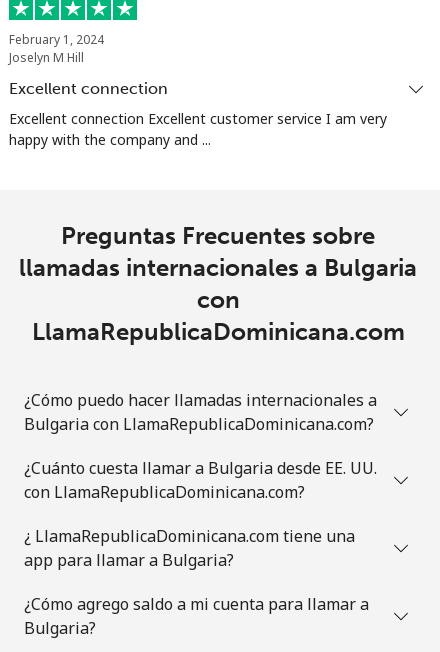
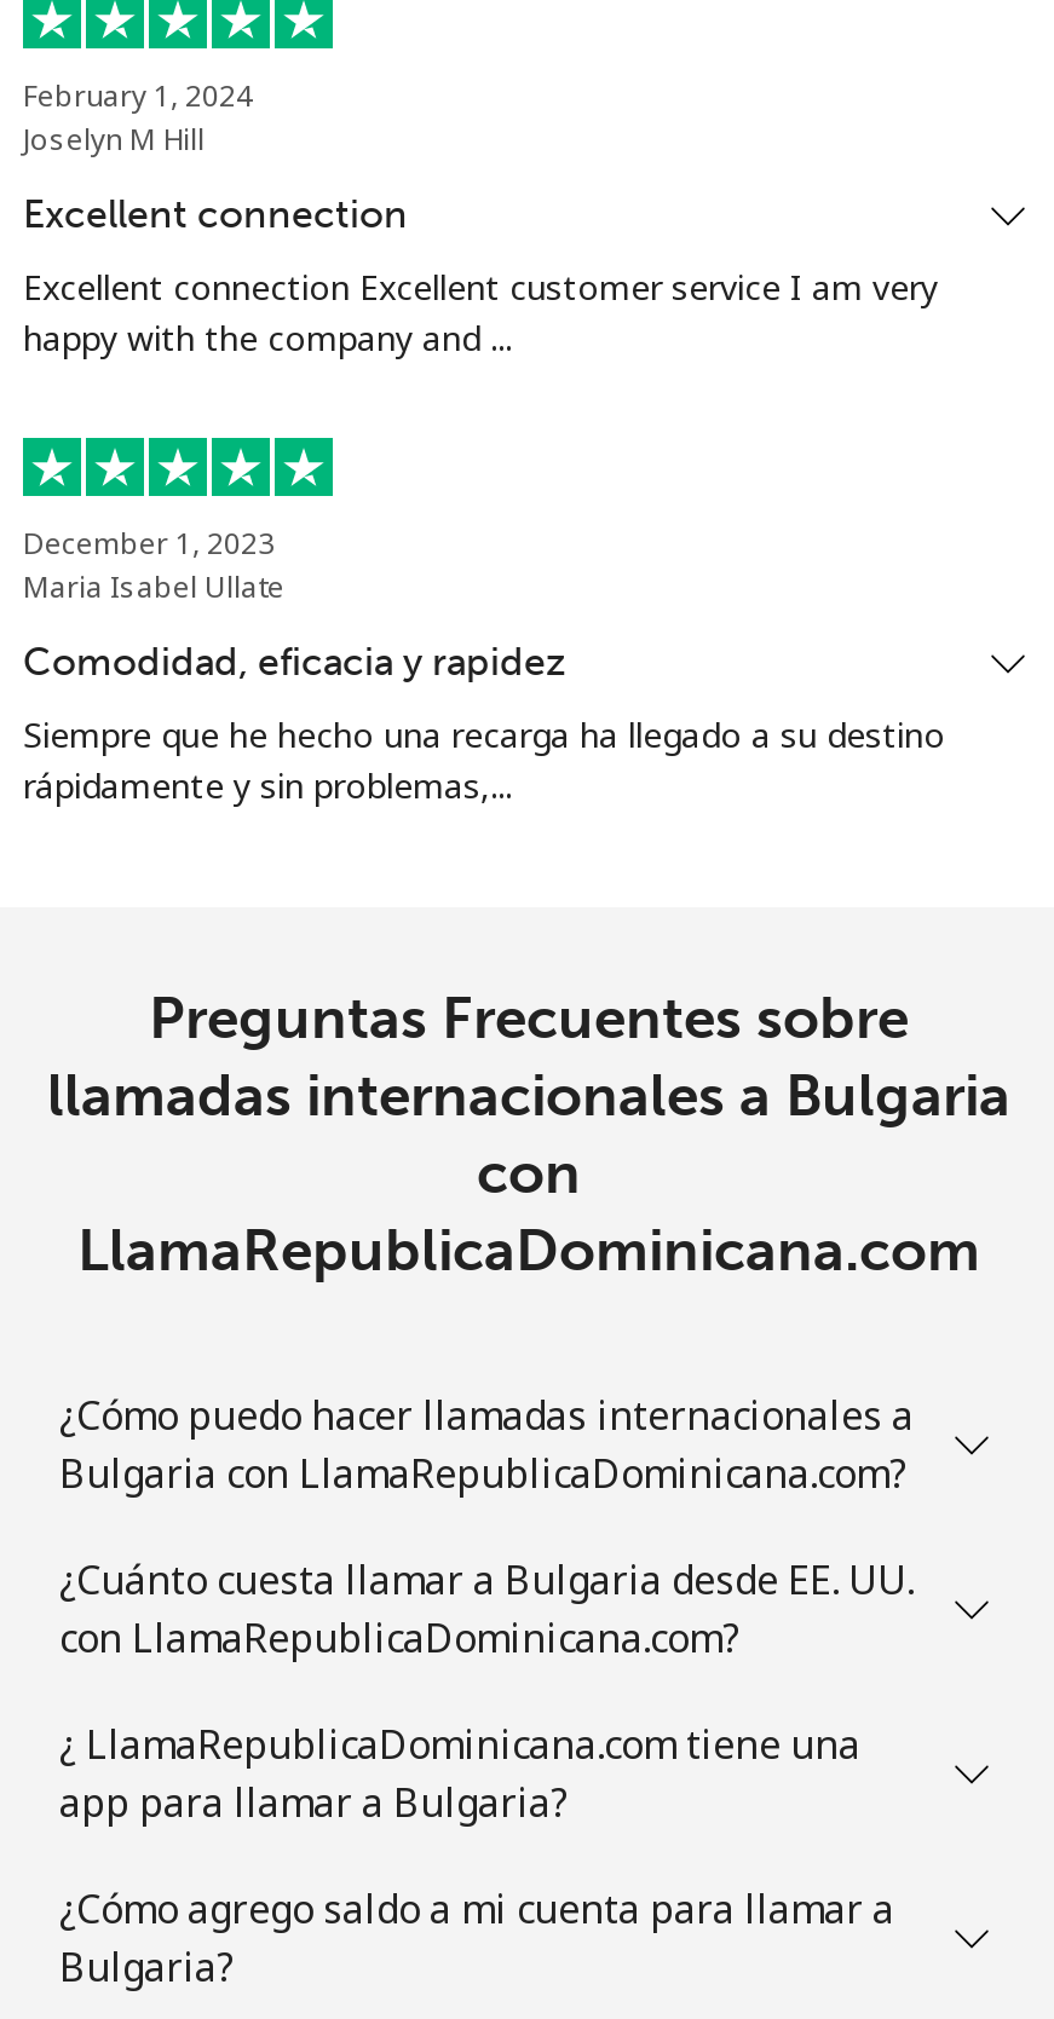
+ December 1, 2023
+ Maria Isabel Ullate
+ Comodidad, eficacia y rapidez
+ Siempre que he hecho una recarga ha llegado a su destino
+ rápidamente y sin problemas,...
